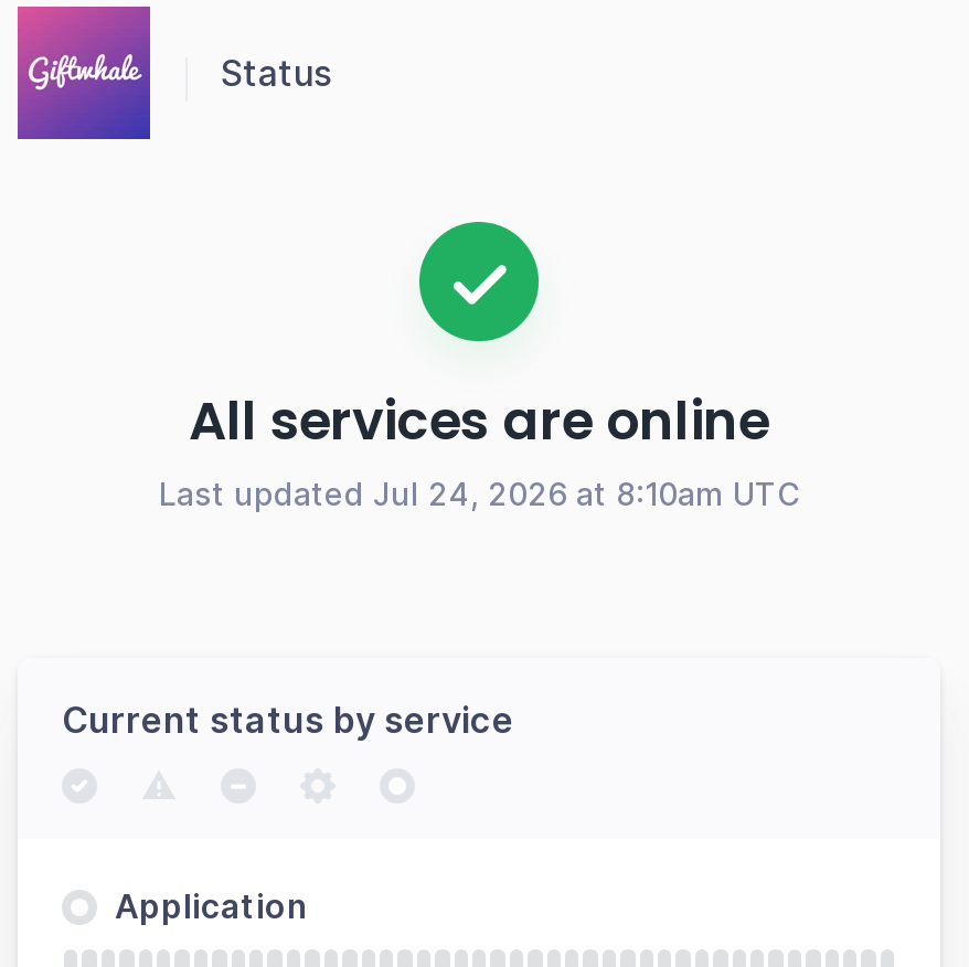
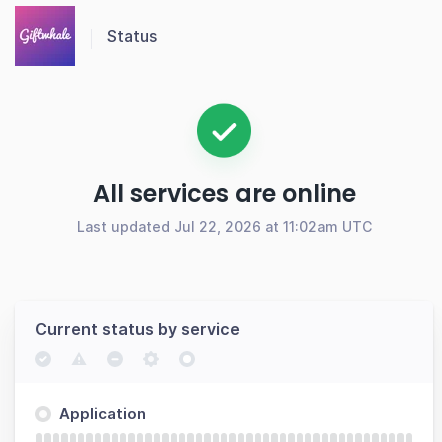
- Last updated Jul 24, 2026 at 8:10am UTC
+ Last updated Jul 22, 2026 at 11:02am UTC
